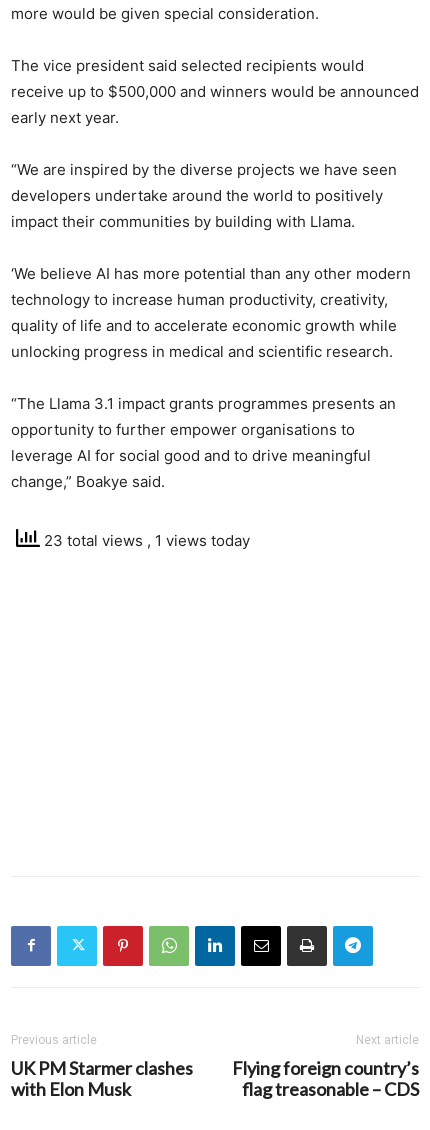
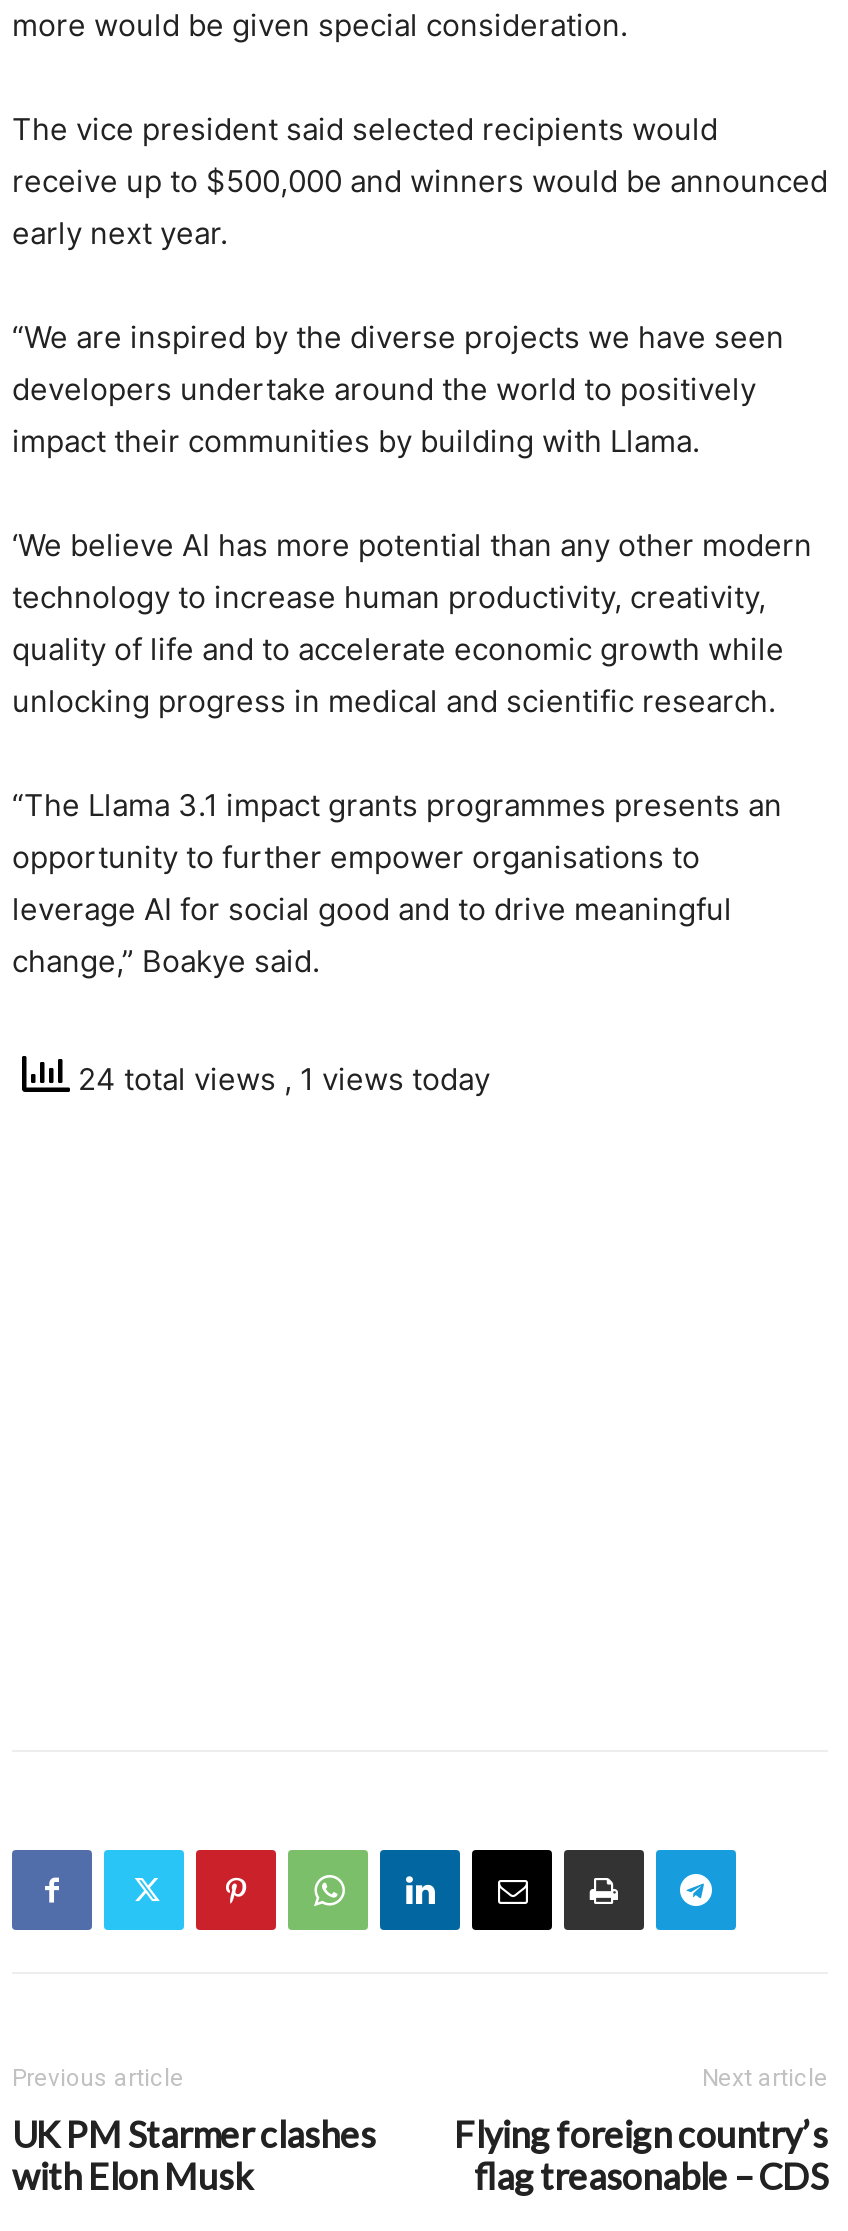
- 23 total views, 1 views today
+ 24 total views, 1 views today
